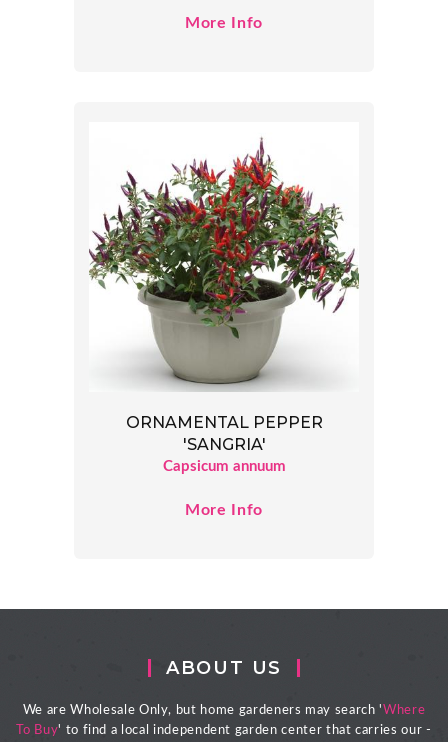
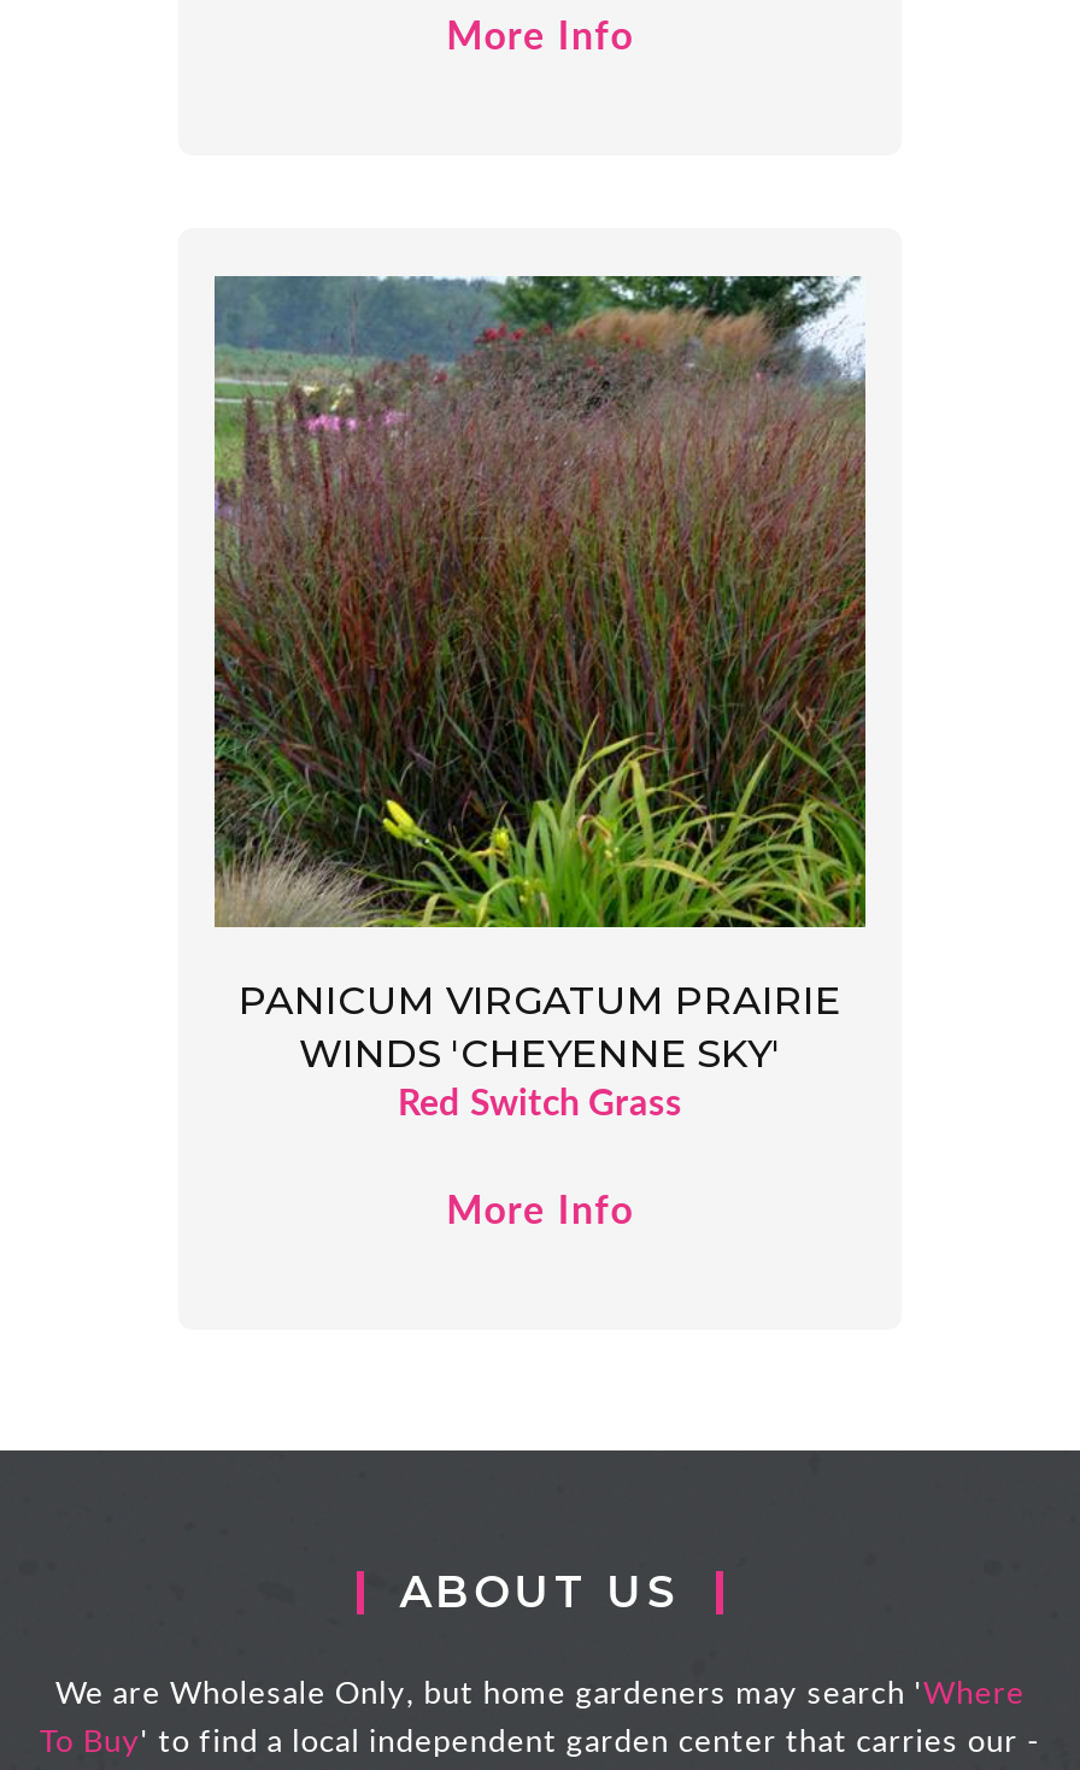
- [image]
- ORNAMENTAL PEPPER
- 'SANGRIA'
- Capsicum annuum
+ [image]
+ PANICUM VIRGATUM PRAIRIE
+ WINDS 'CHEYENNE SKY'
+ Red Switch Grass
